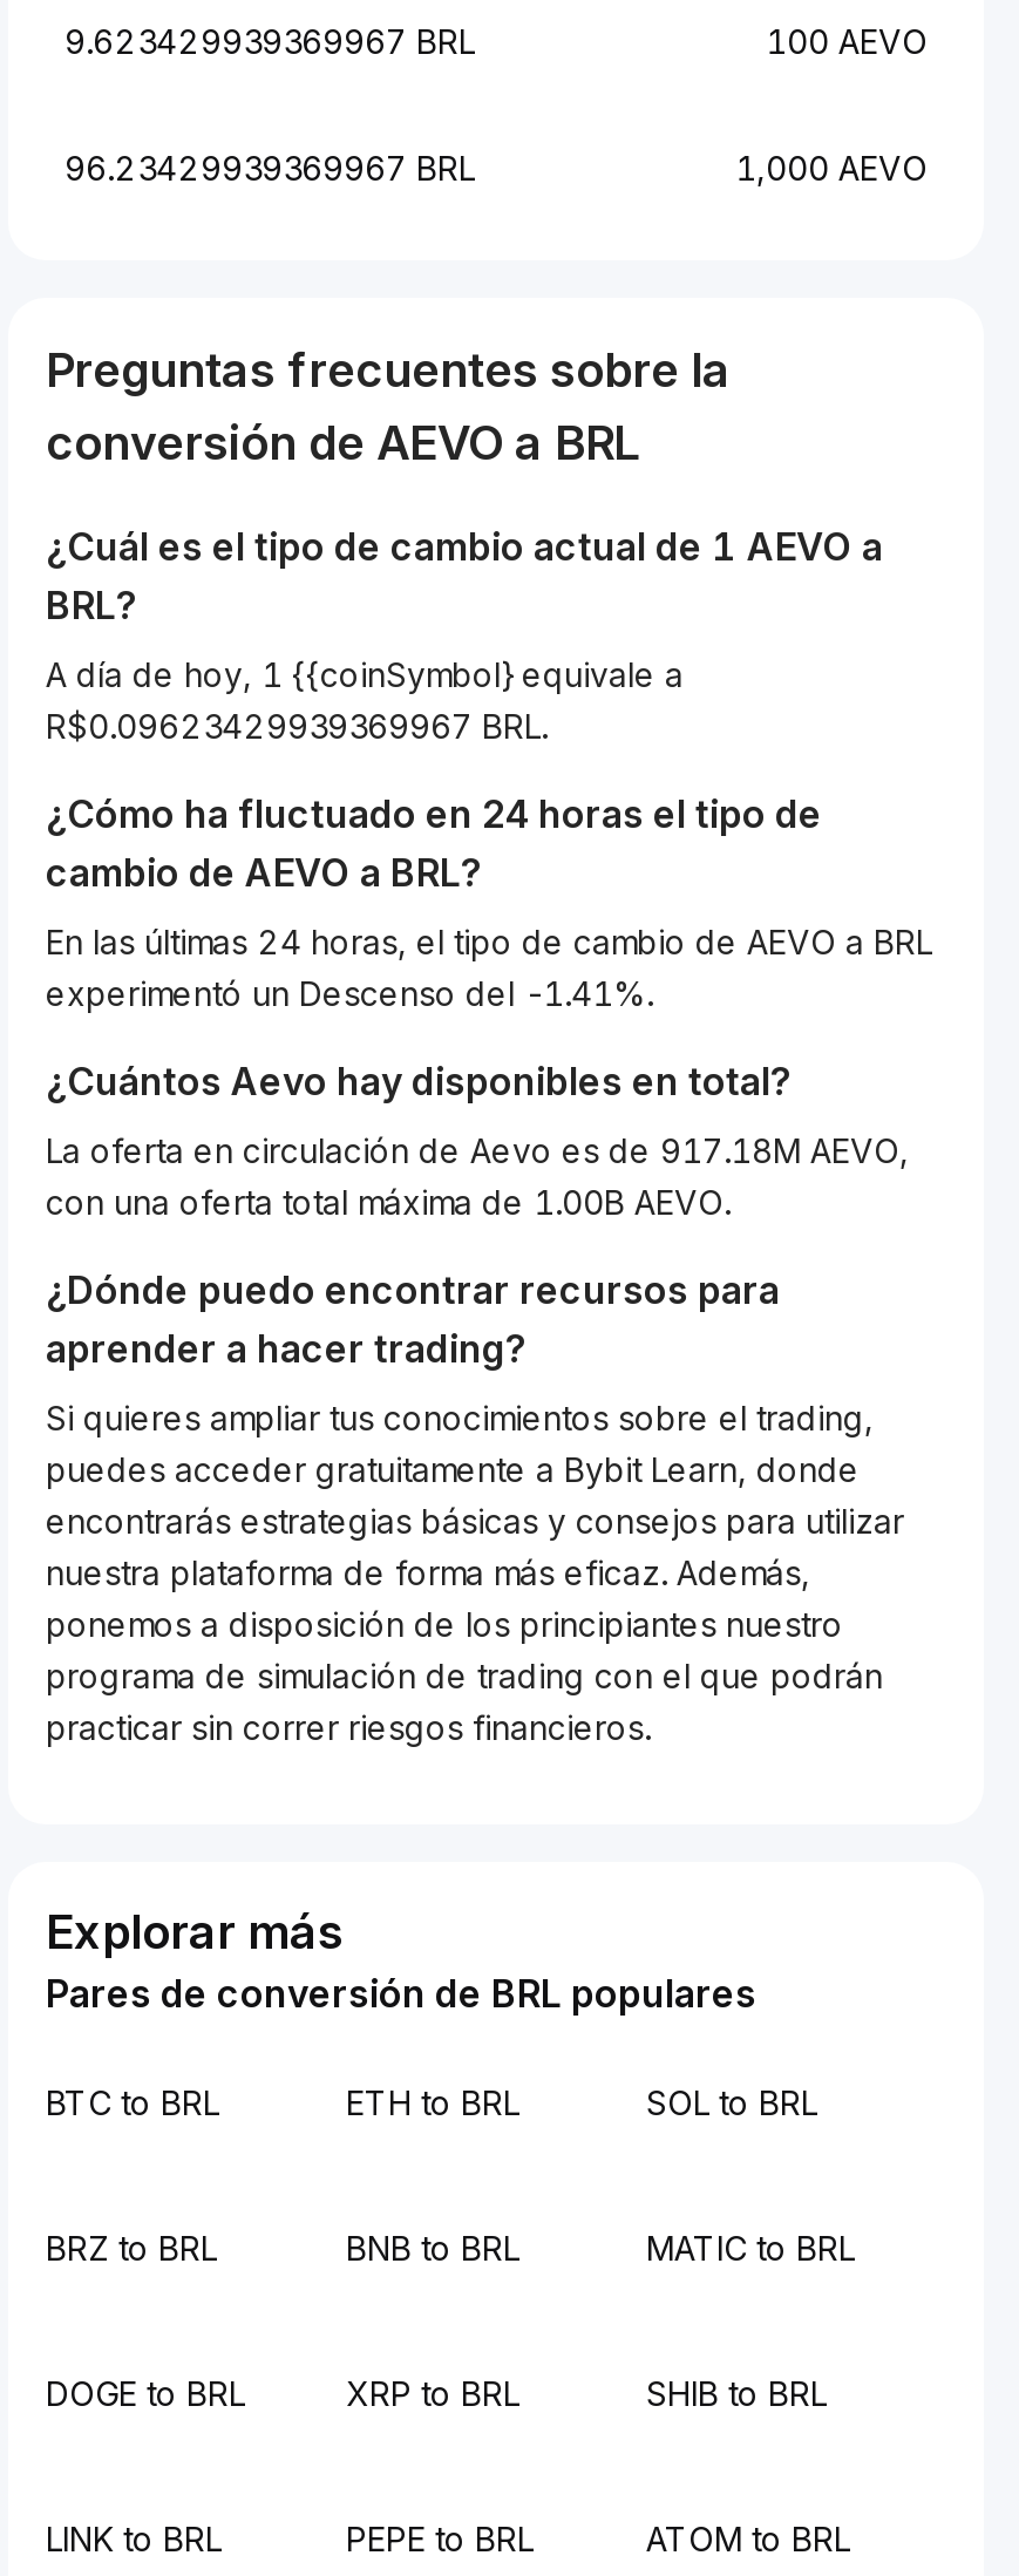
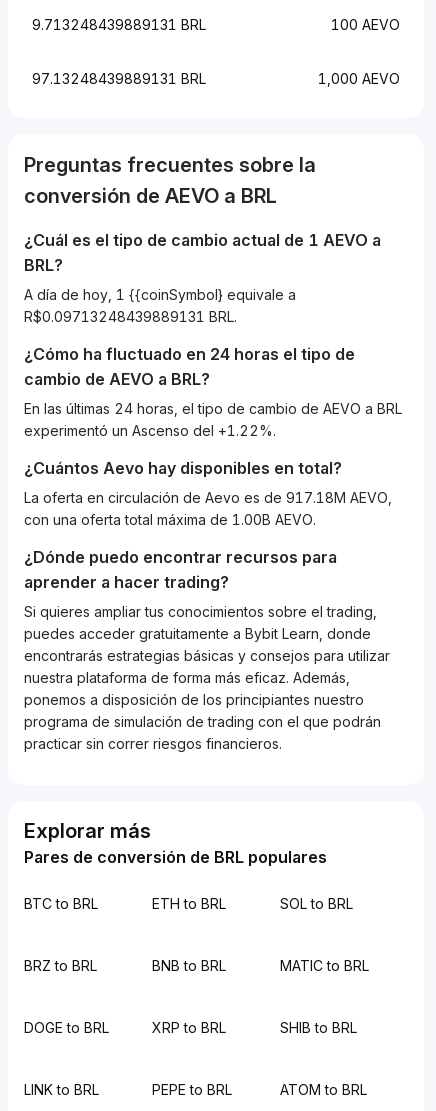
- 9.623429939369967 BRL
+ 9.713248439889131 BRL

- 96.23429939369967 BRL
+ 97.13248439889131 BRL

- R$0.09623429939369967 BRL.
+ R$0.09713248439889131 BRL.

- experimentó un Descenso del -1.41%.
+ experimentó un Ascenso del +1.22%.
